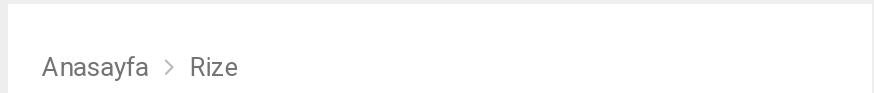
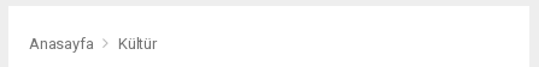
- Rize
+ Kültür
